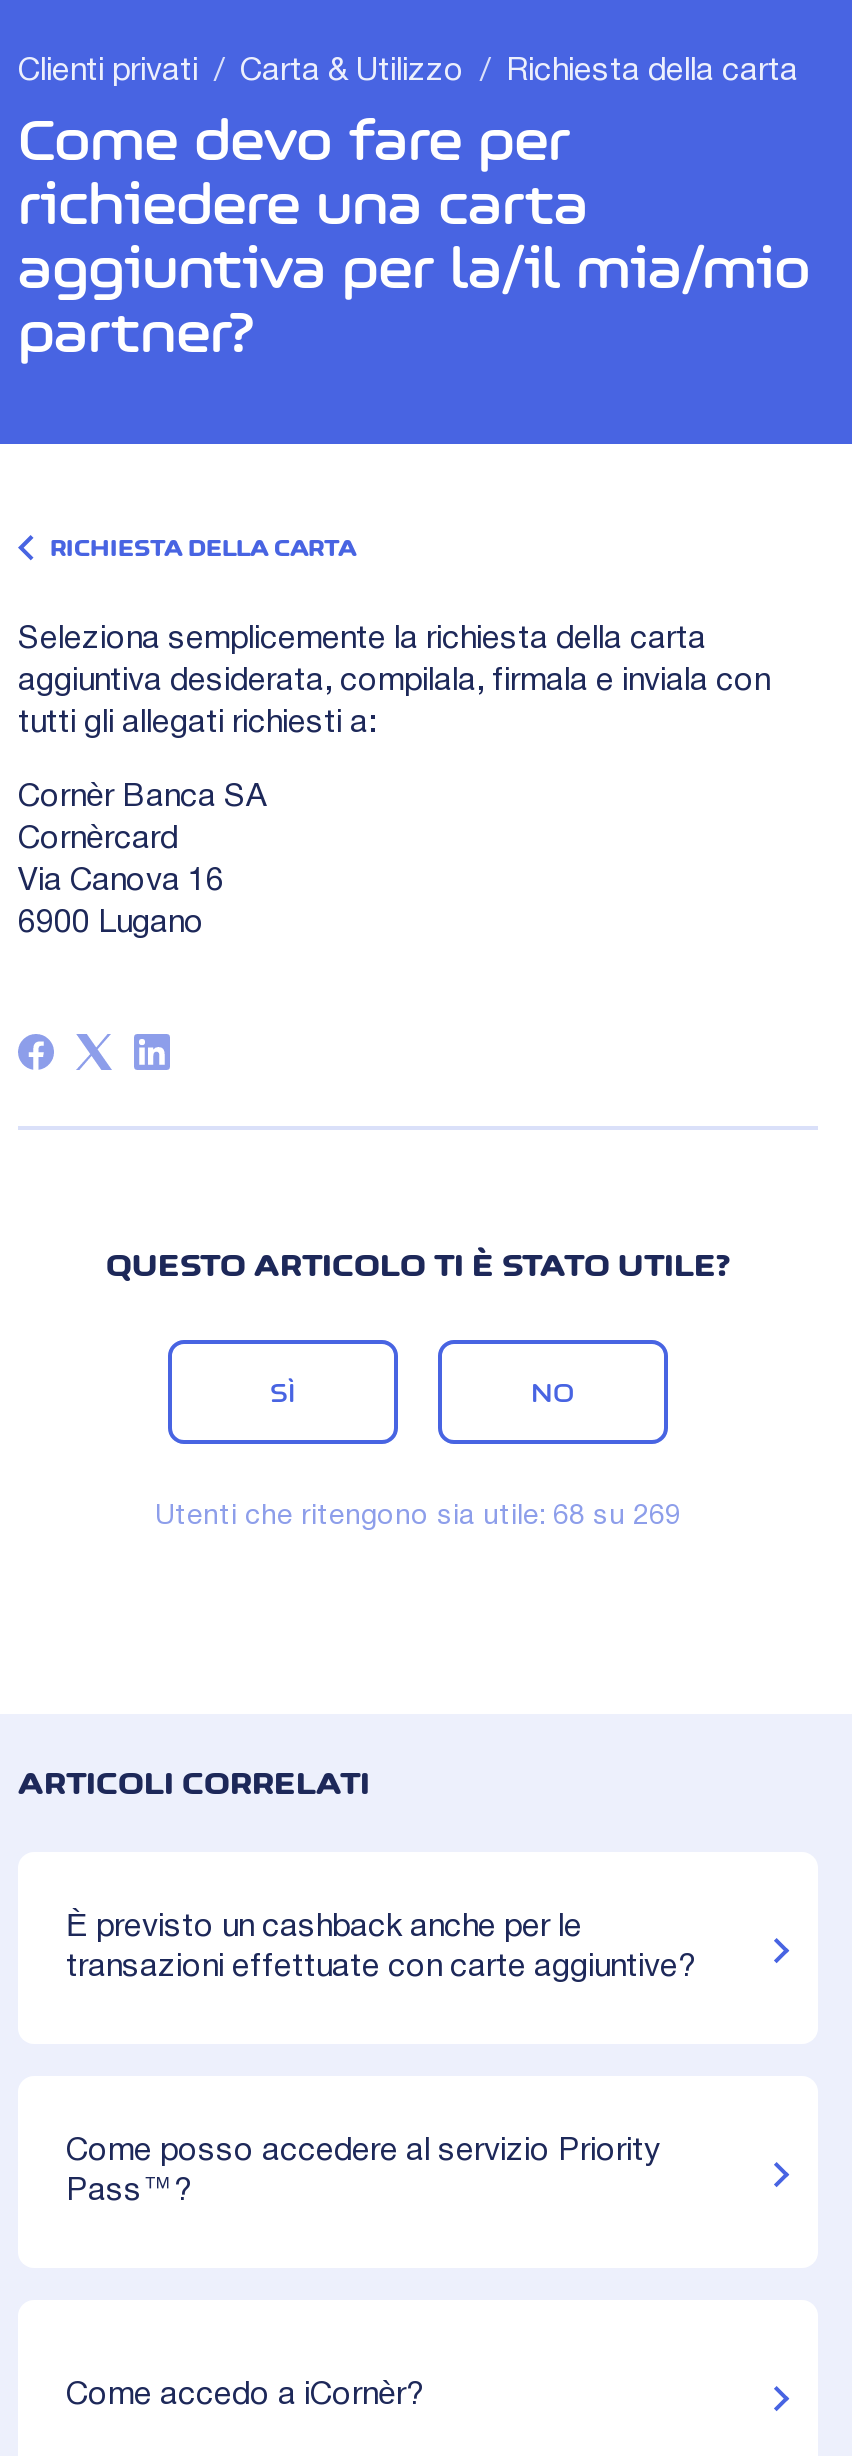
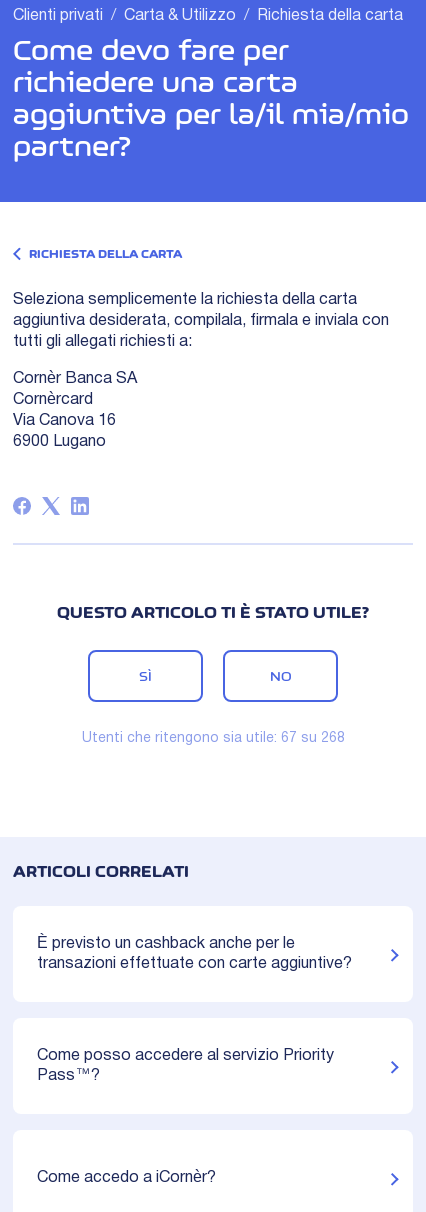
- Utenti che ritengono sia utile: 68 su 269
+ Utenti che ritengono sia utile: 67 su 268
